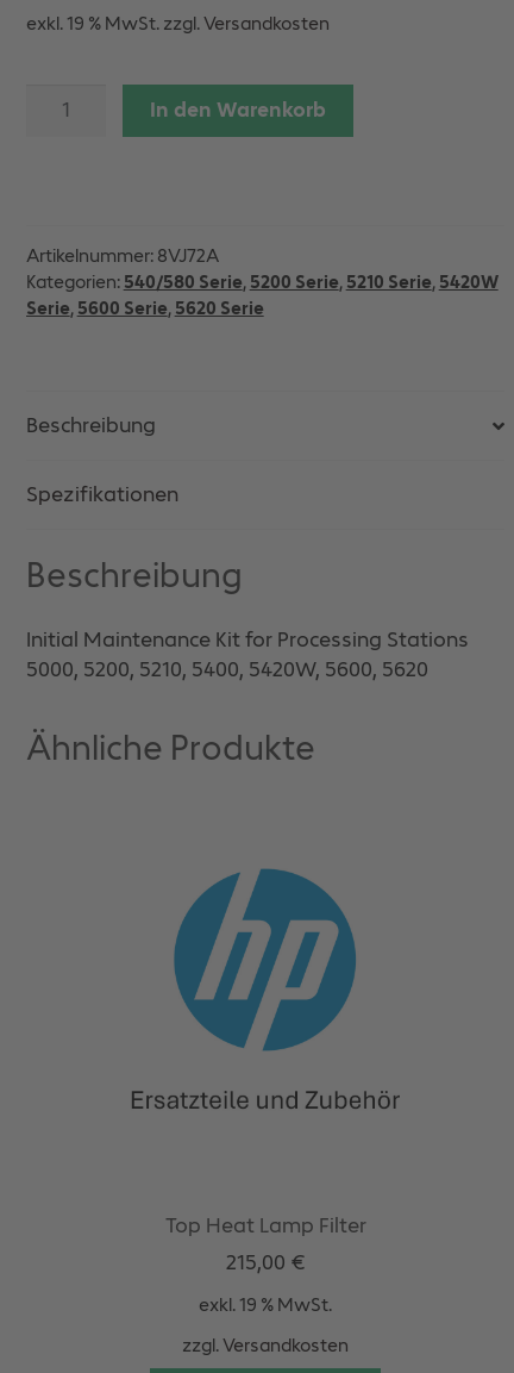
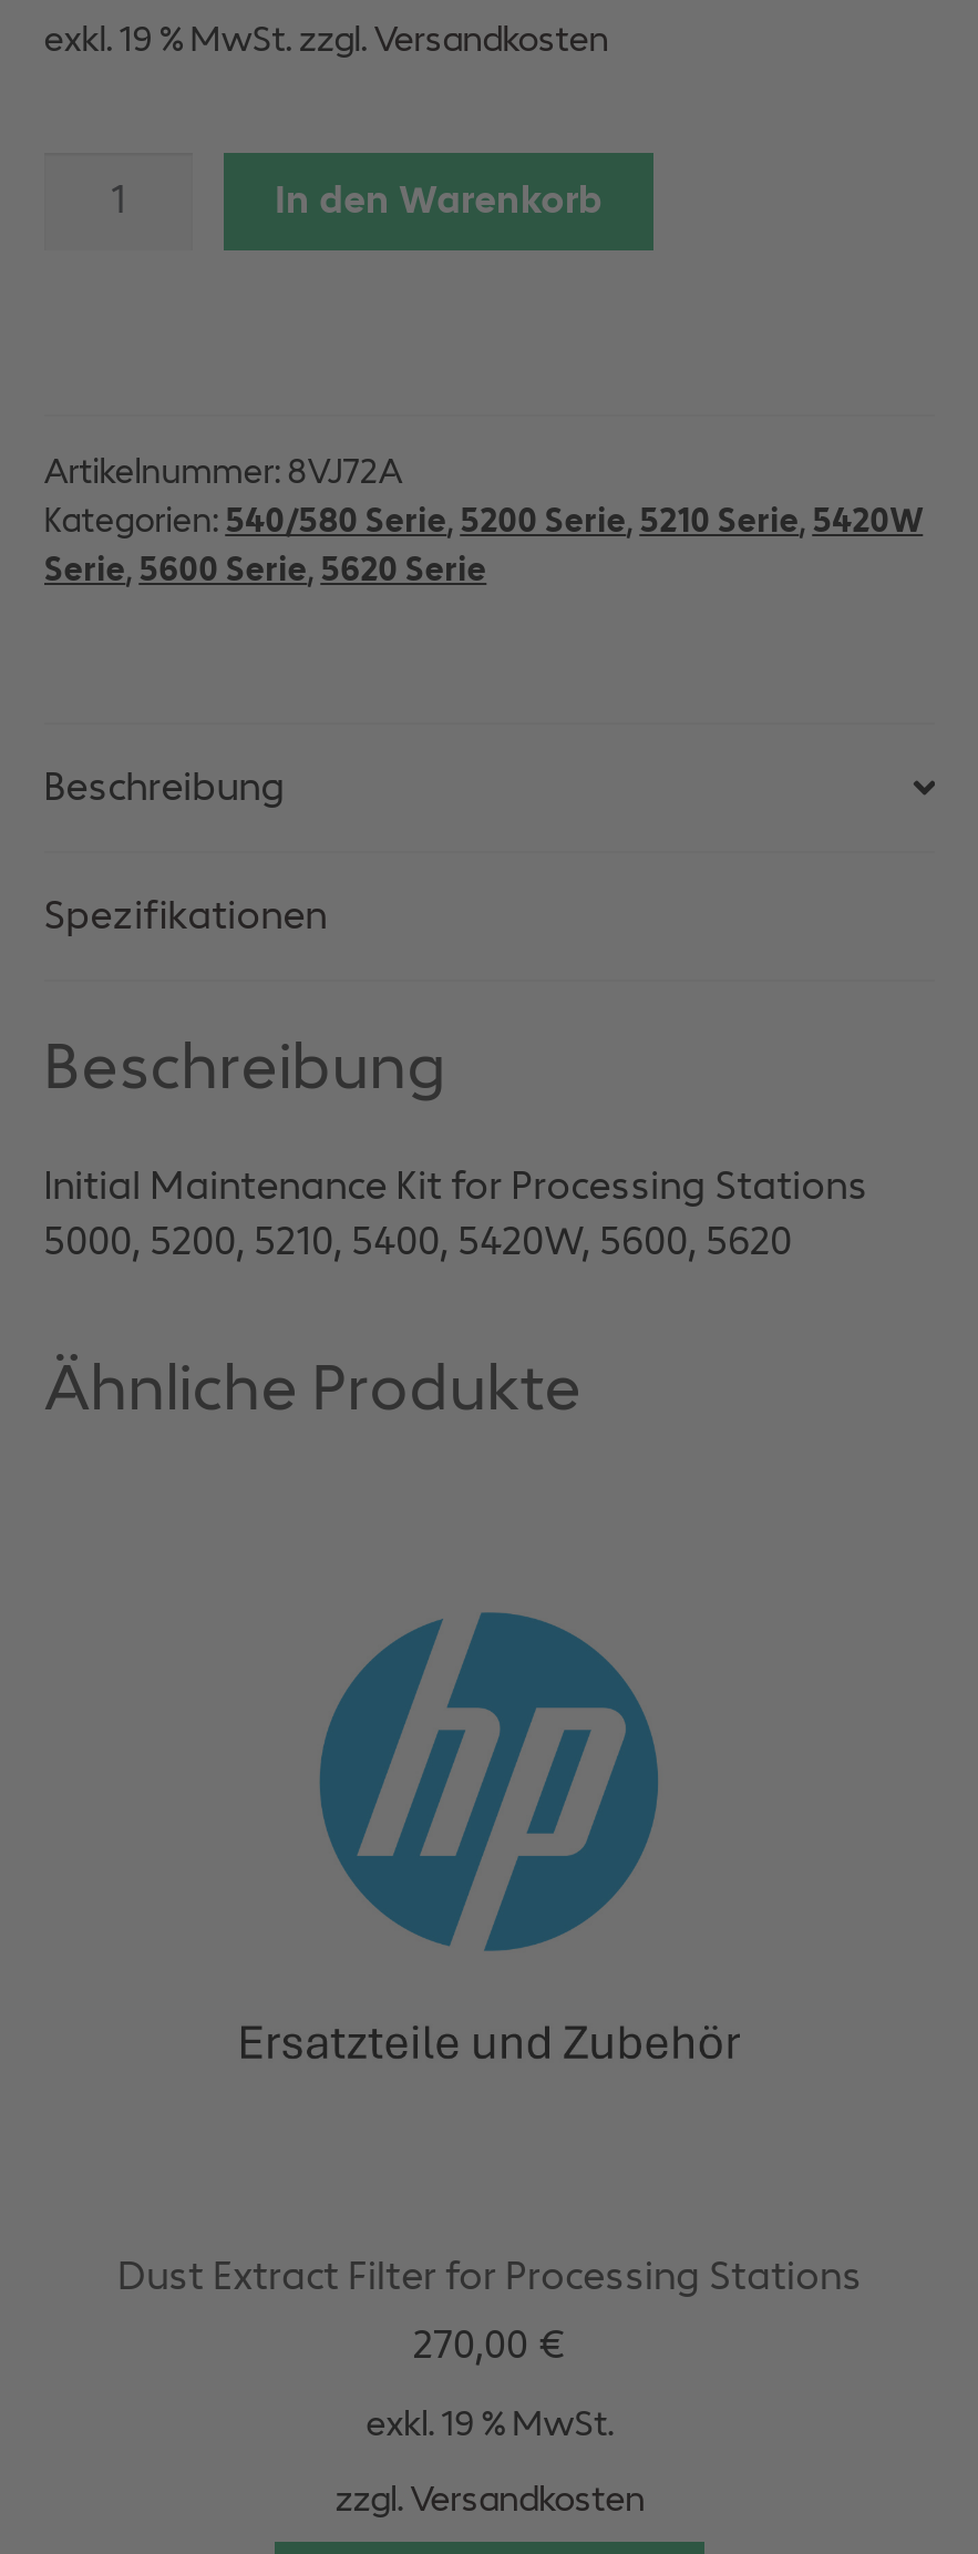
- Top Heat Lamp Filter
- 215,00 €
+ Dust Extract Filter for Processing Stations
+ 270,00 €
